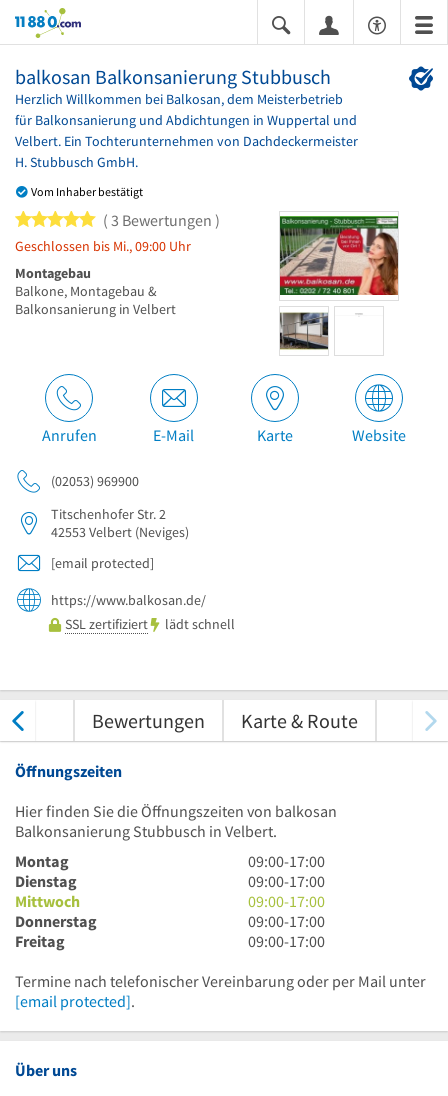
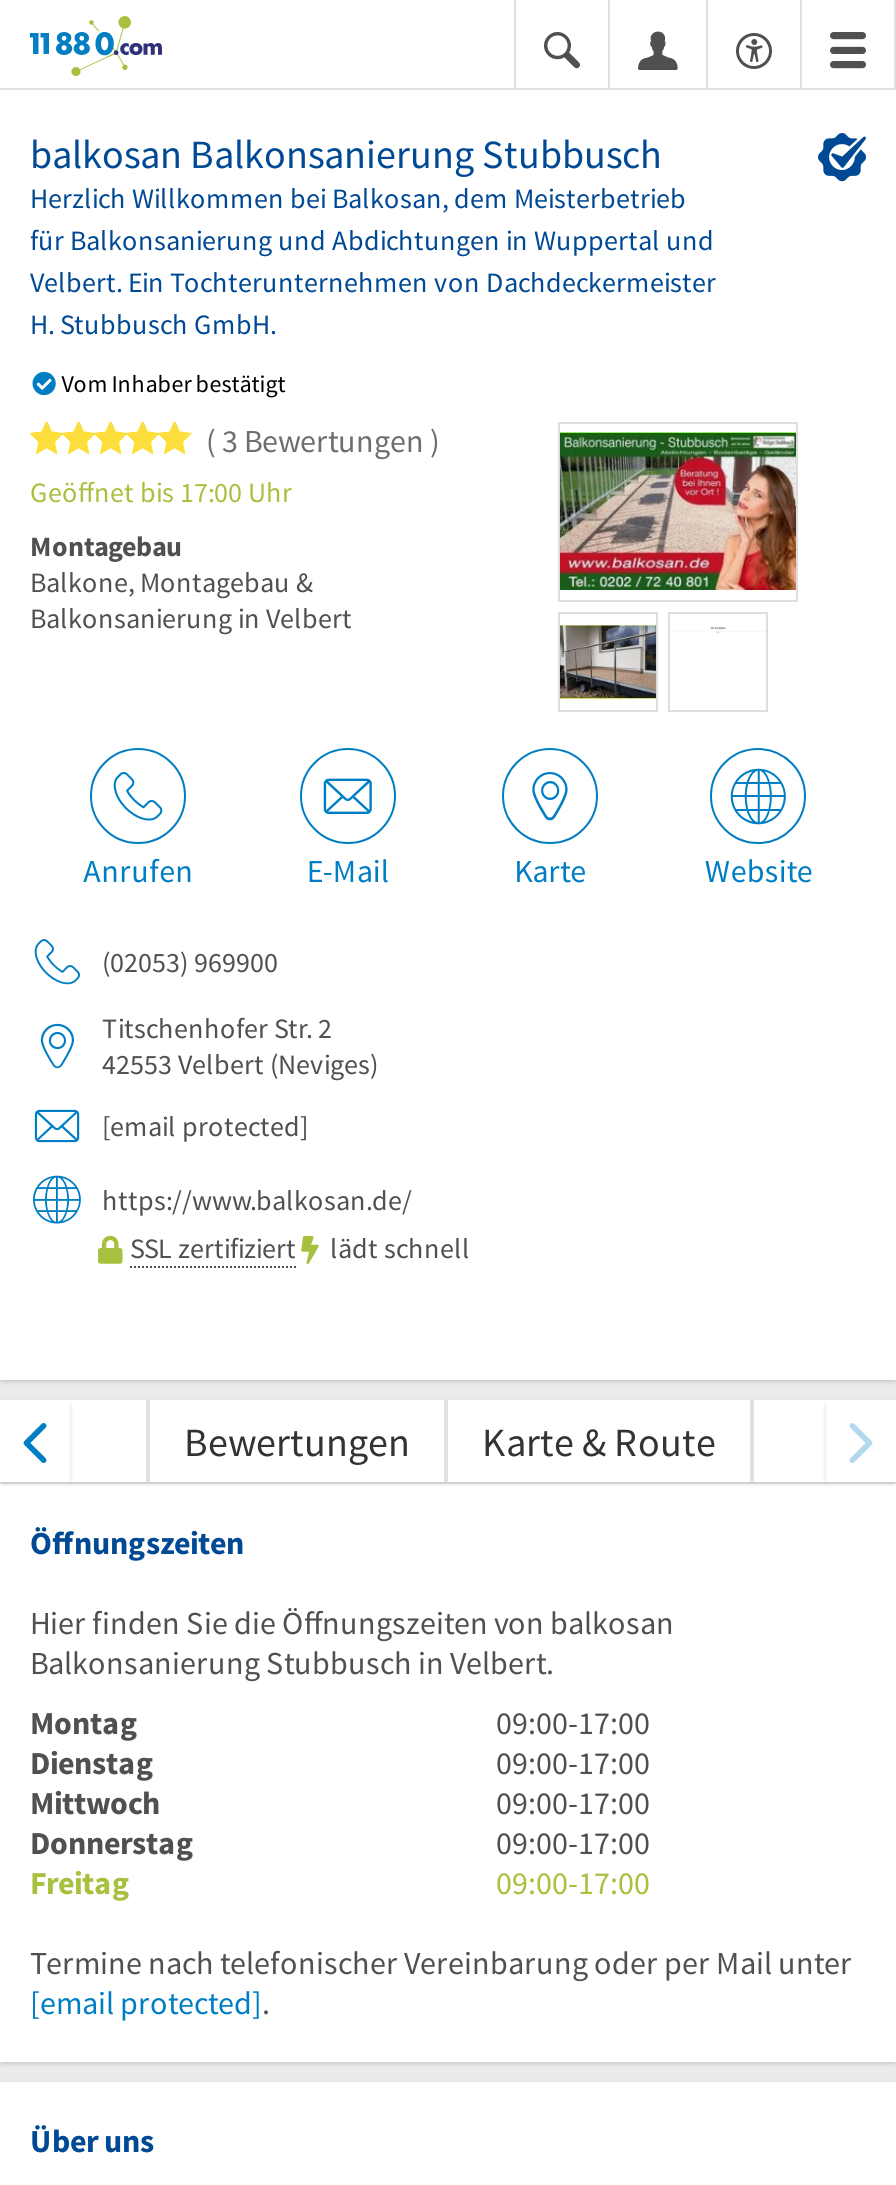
- Geschlossen bis Mi., 09:00 Uhr
+ Geöffnet bis 17:00 Uhr
